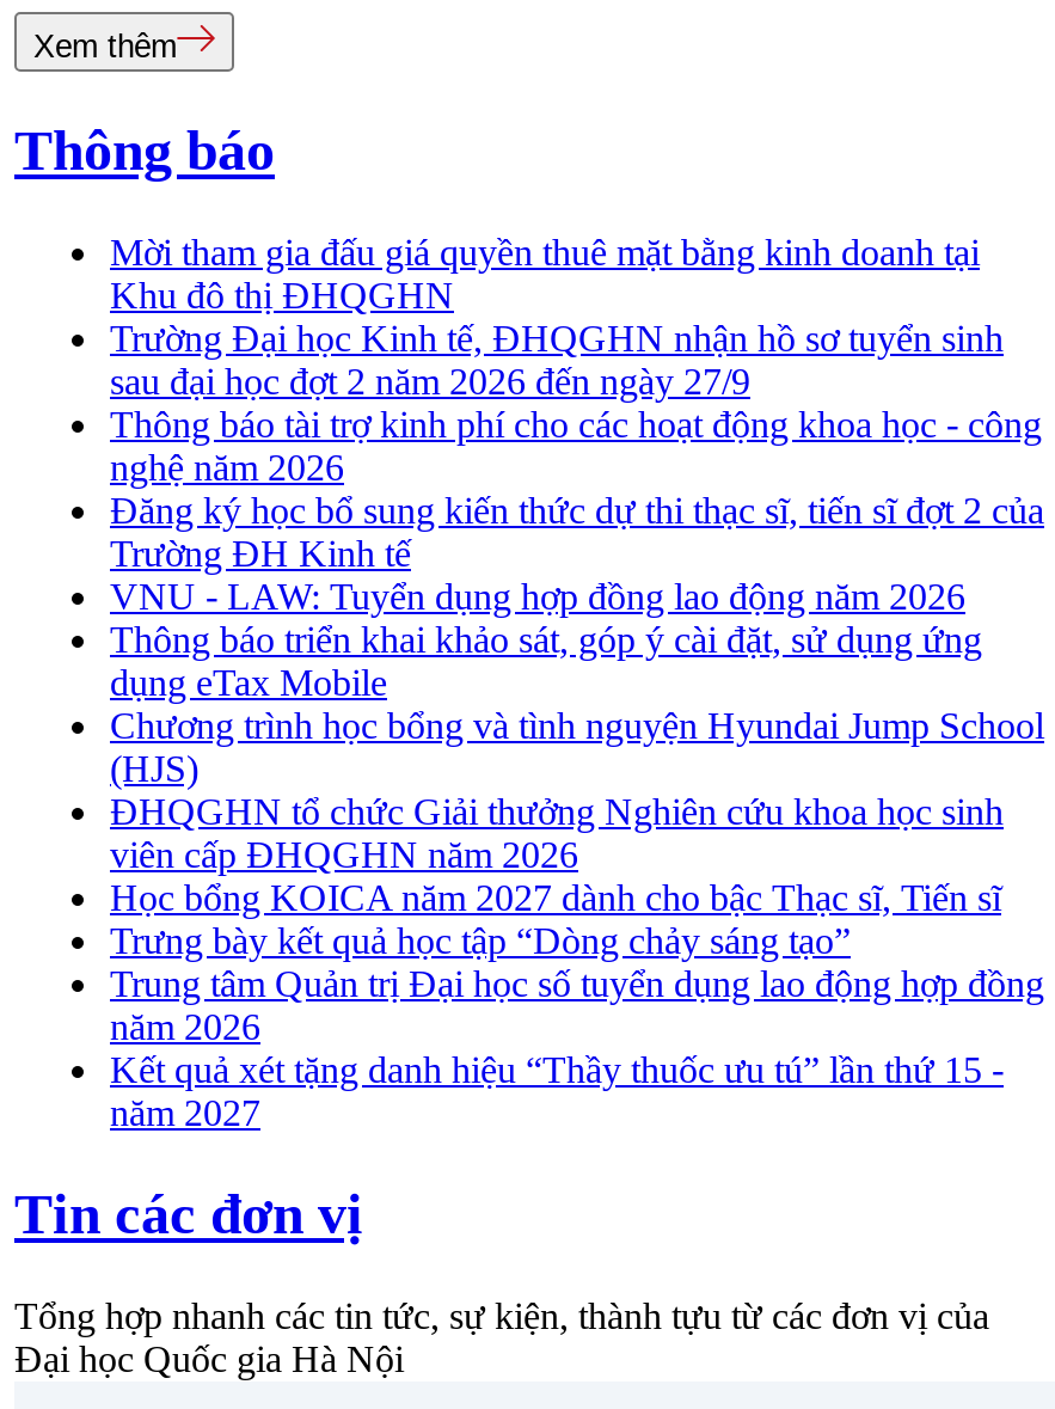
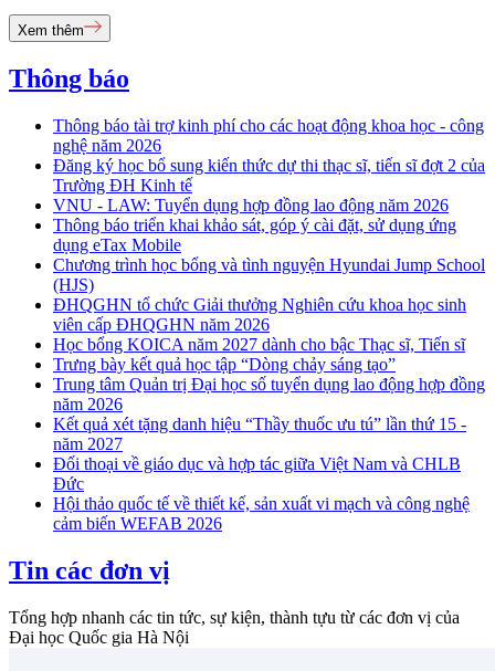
- Mời tham gia đấu giá quyền thuê mặt bằng kinh doanh tại
- Khu đô thị ĐHQGHN
- Trường Đại học Kinh tế, ĐHQGHN nhận hồ sơ tuyển sinh
- sau đại học đợt 2 năm 2026 đến ngày 27/9

moved up: Thông báo tài trợ kinh phí cho các hoạt động khoa học - công | nghệ năm 2026 | Đăng ký học bổ sung kiến thức dự thi thạc sĩ, tiến sĩ đợt 2 của | ... | Kết quả xét tặng danh hiệu “Thầy thuốc ưu tú” lần thứ 15 - | năm 2027

+ Đối thoại về giáo dục và hợp tác giữa Việt Nam và CHLB
+ Đức
+ Hội thảo quốc tế về thiết kế, sản xuất vi mạch và công nghệ
+ cảm biến WEFAB 2026
